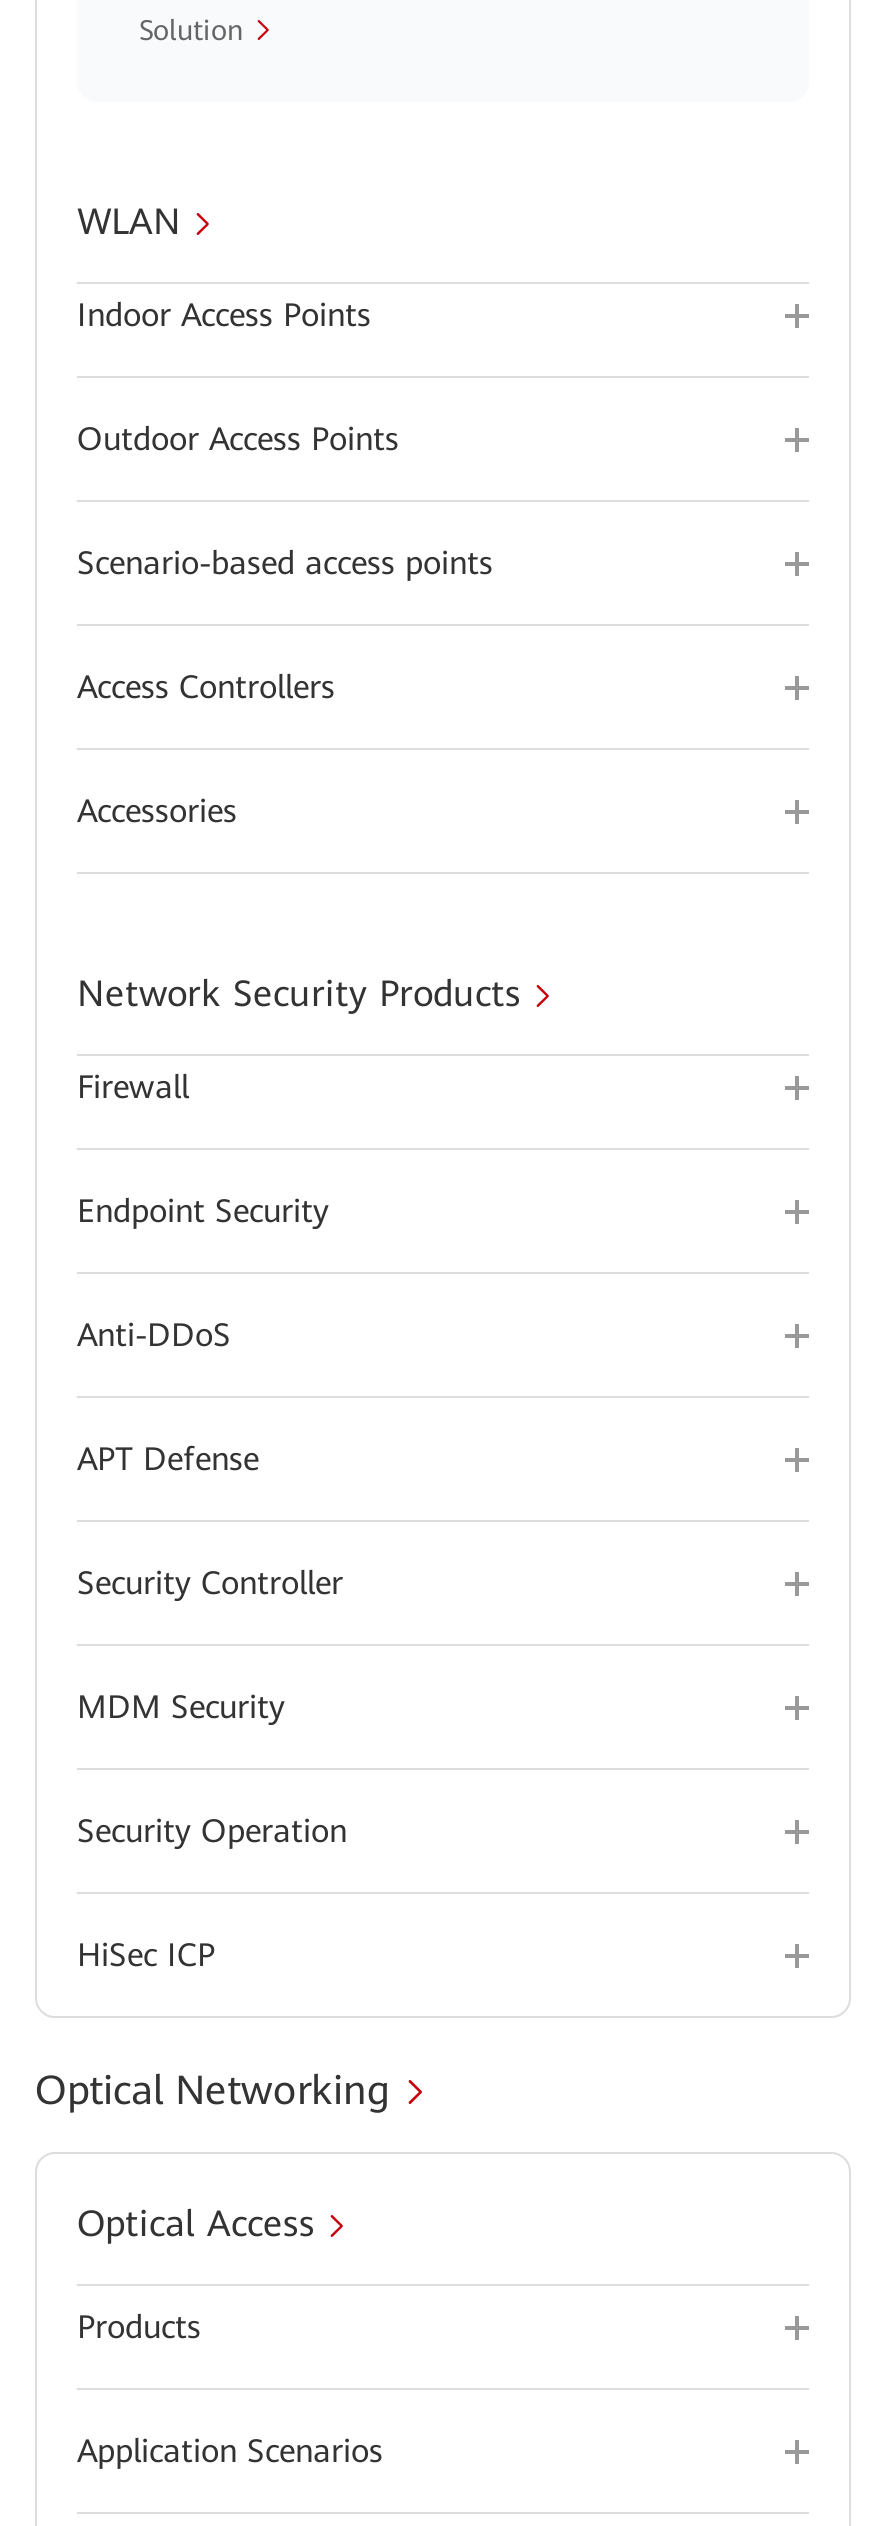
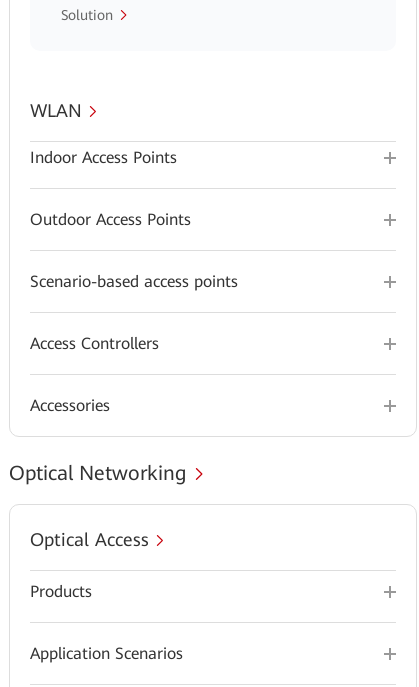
- Network Security Products
- Firewall
- Endpoint Security
- Anti-DDoS
- APT Defense
- Security Controller
- MDM Security
- Security Operation
- HiSec ICP
